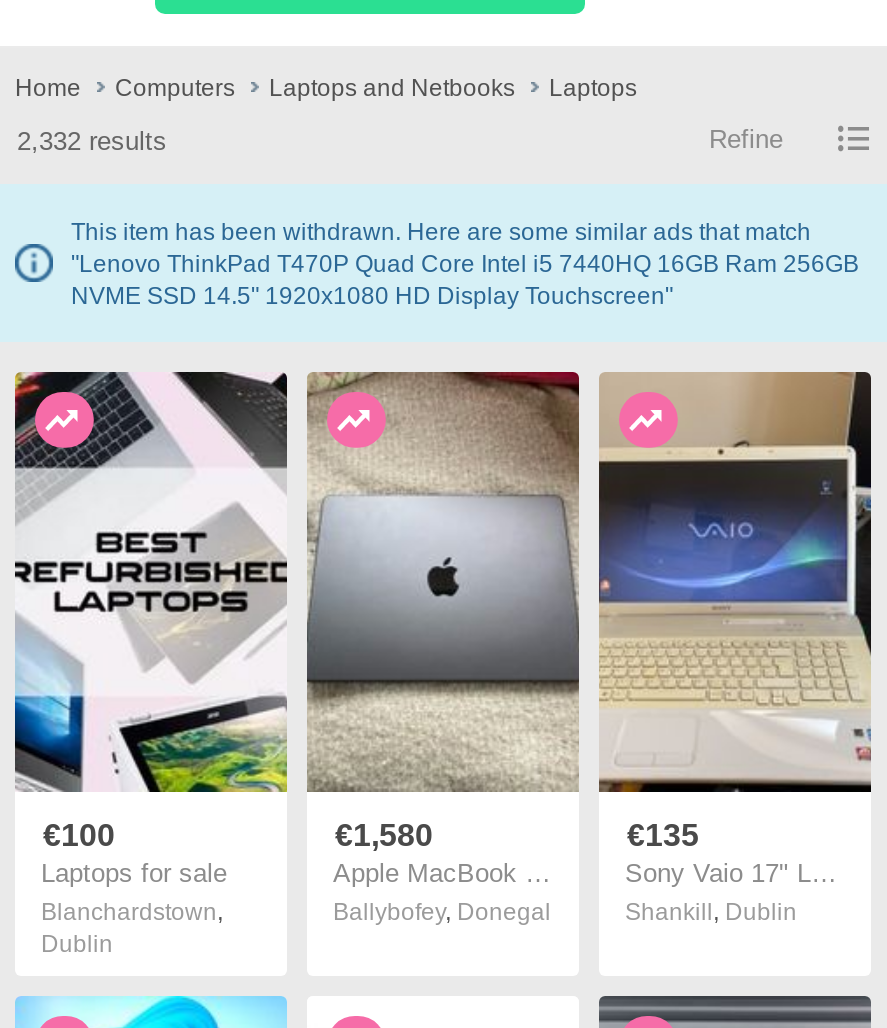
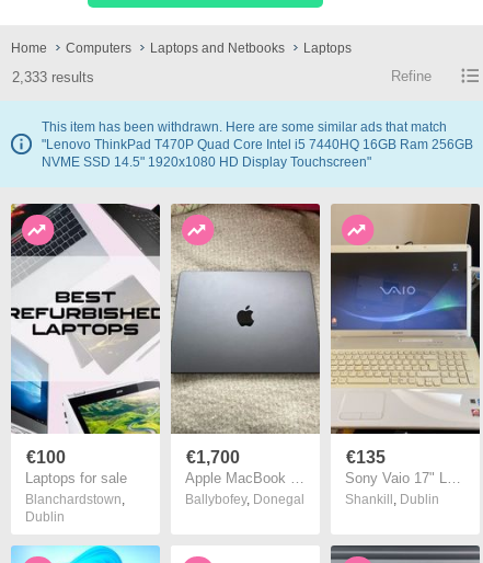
- 2,332 results
+ 2,333 results

- €1,580
+ €1,700
